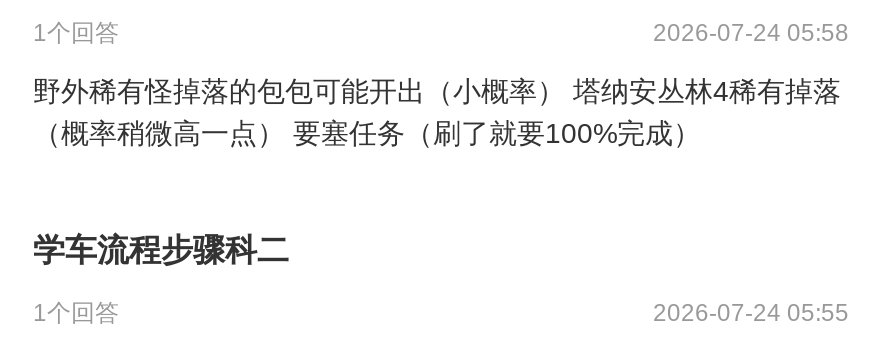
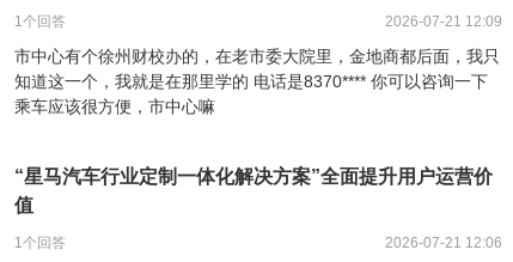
- 2026-07-24 05:58
+ 2026-07-21 12:09

- 野外稀有怪掉落的包包可能开出（小概率） 塔纳安丛林4稀有掉落
- （概率稍微高一点） 要塞任务（刷了就要100%完成）
+ 市中心有个徐州财校办的，在老市委大院里，金地商都后面，我只
+ 知道这一个，我就是在那里学的 电话是8370**** 你可以咨询一下
+ 乘车应该很方便，市中心嘛

- 学车流程步骤科二
+ “星马汽车行业定制一体化解决方案”全面提升用户运营价
+ 值

- 2026-07-24 05:55
+ 2026-07-21 12:06
